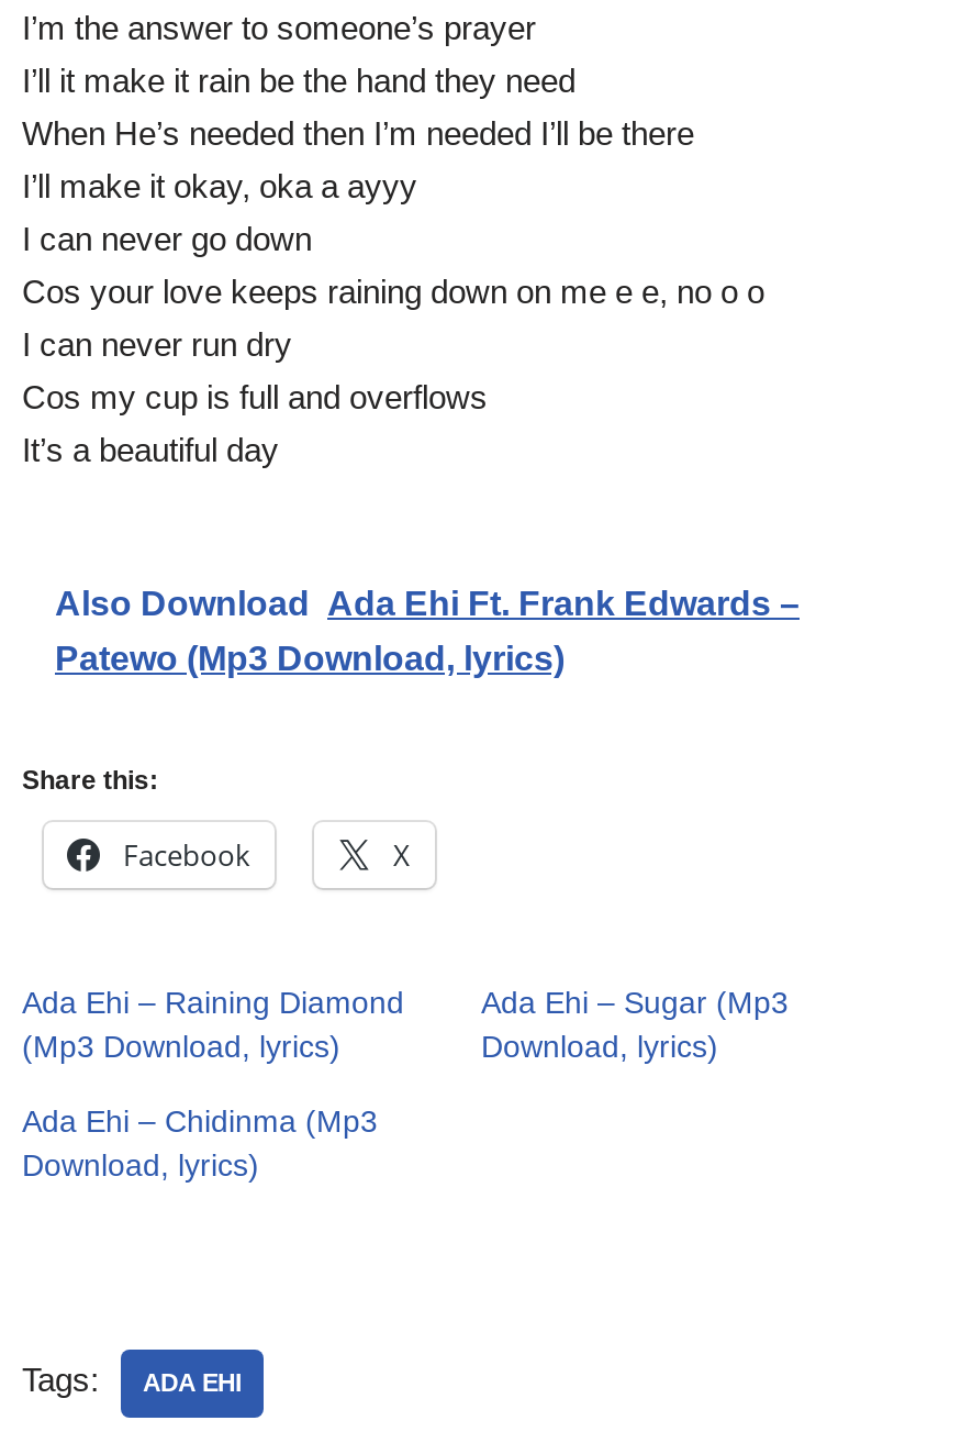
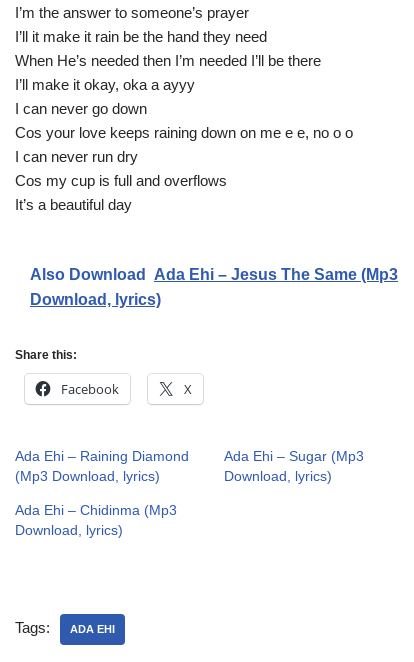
- Also Download Ada Ehi Ft. Frank Edwards –
+ Also Download Ada Ehi – Jesus The Same (Mp3

- Patewo (Mp3 Download, lyrics)
+ Download, lyrics)
